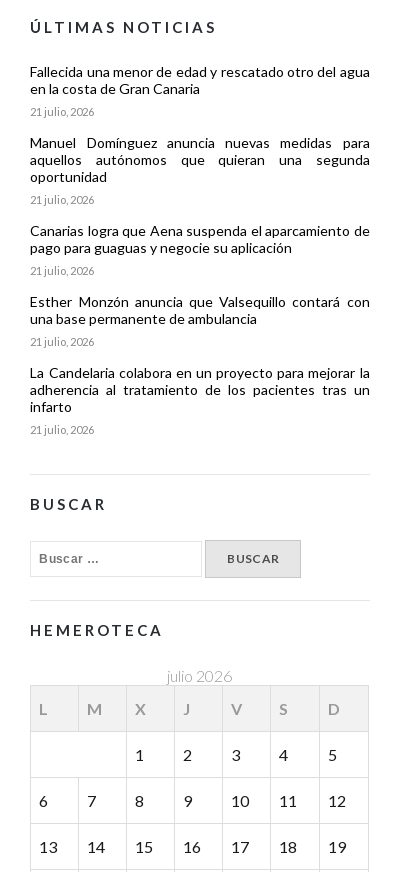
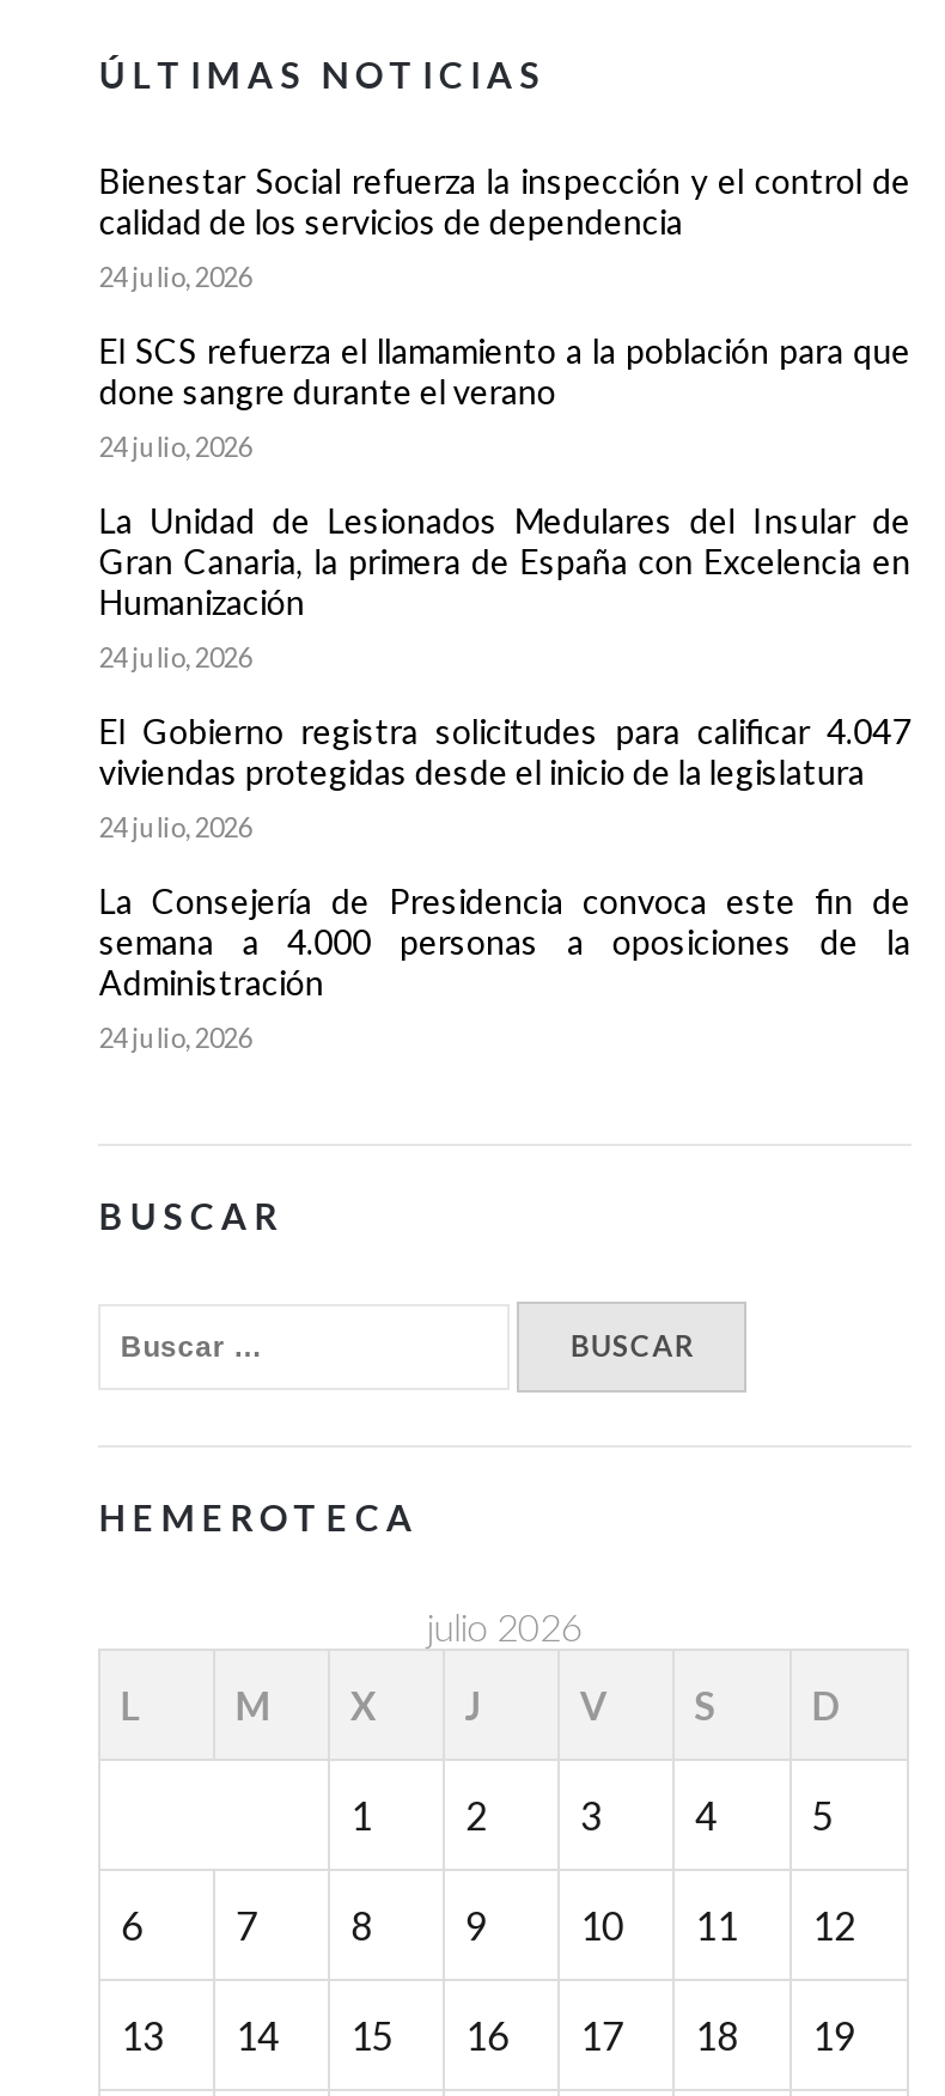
- Fallecida una menor de edad y rescatado otro del agua
- en la costa de Gran Canaria
+ Bienestar Social refuerza la inspección y el control de
+ calidad de los servicios de dependencia

- 21 julio, 2026
+ 24 julio, 2026

- Manuel Domínguez anuncia nuevas medidas para
- aquellos autónomos que quieran una segunda
- oportunidad
+ El SCS refuerza el llamamiento a la población para que
+ done sangre durante el verano

- 21 julio, 2026
+ 24 julio, 2026

- Canarias logra que Aena suspenda el aparcamiento de
- pago para guaguas y negocie su aplicación
+ La Unidad de Lesionados Medulares del Insular de
+ Gran Canaria, la primera de España con Excelencia en
+ Humanización

- 21 julio, 2026
+ 24 julio, 2026

- Esther Monzón anuncia que Valsequillo contará con
- una base permanente de ambulancia
+ El Gobierno registra solicitudes para calificar 4.047
+ viviendas protegidas desde el inicio de la legislatura

- 21 julio, 2026
+ 24 julio, 2026

- La Candelaria colabora en un proyecto para mejorar la
- adherencia al tratamiento de los pacientes tras un
- infarto
+ La Consejería de Presidencia convoca este fin de
+ semana a 4.000 personas a oposiciones de la
+ Administración

- 21 julio, 2026
+ 24 julio, 2026
